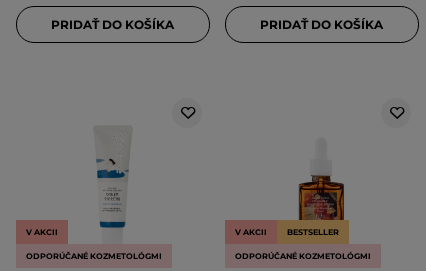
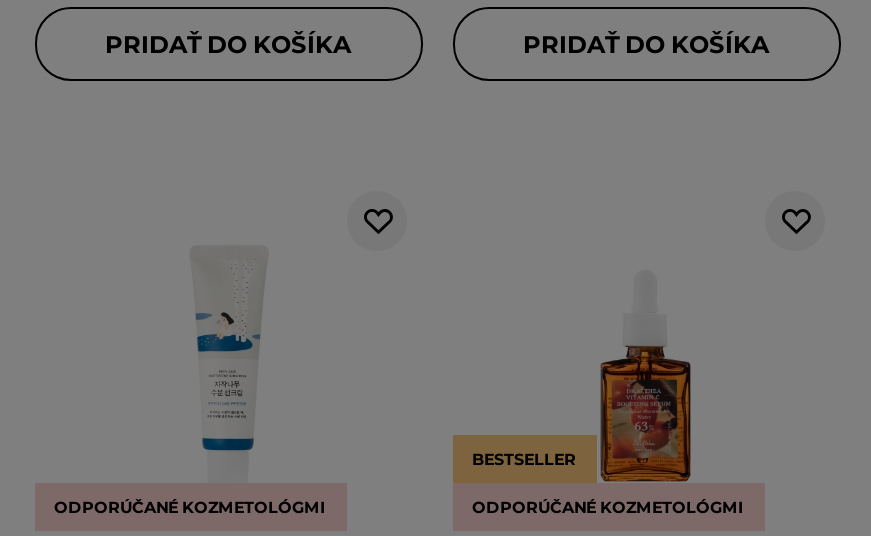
- V AKCII

- V AKCII
